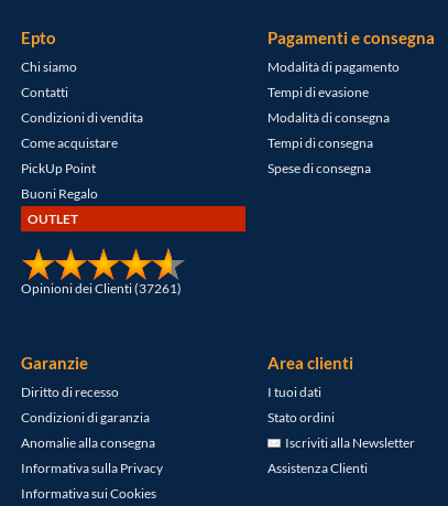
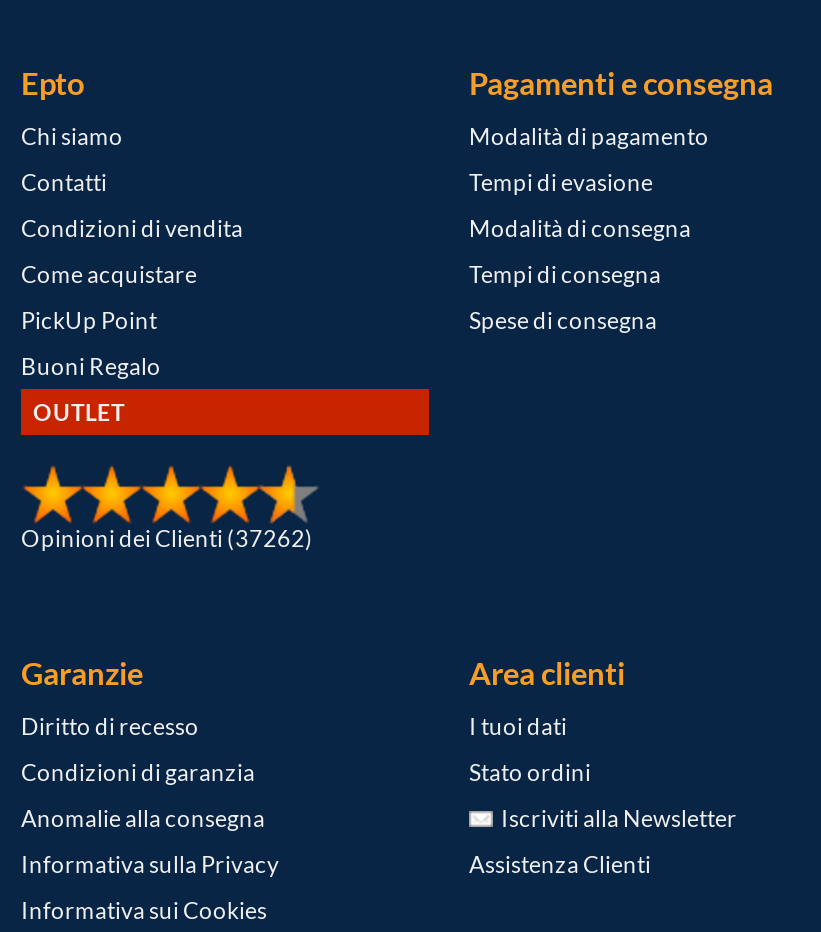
- Opinioni dei Clienti (37261)
+ Opinioni dei Clienti (37262)
